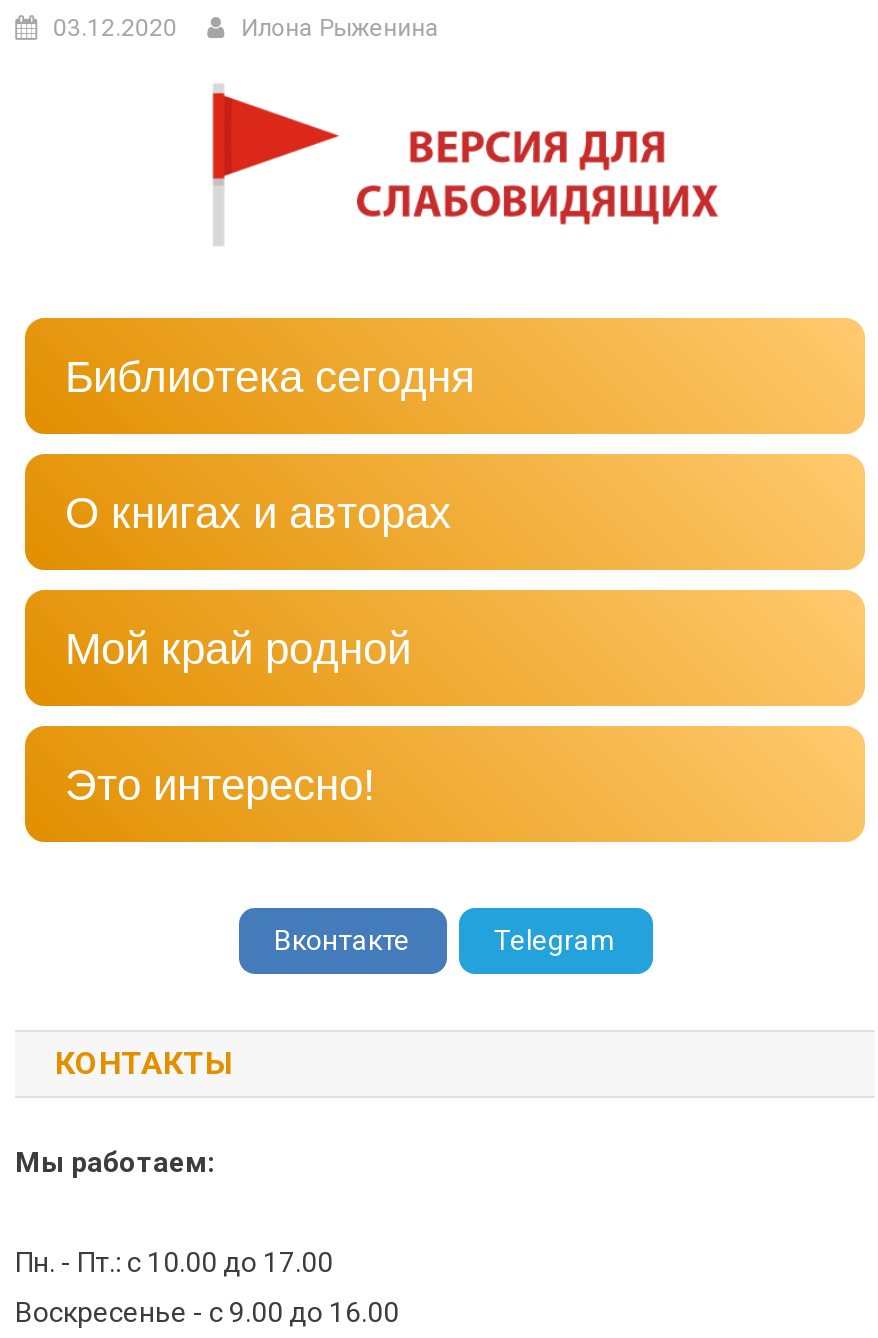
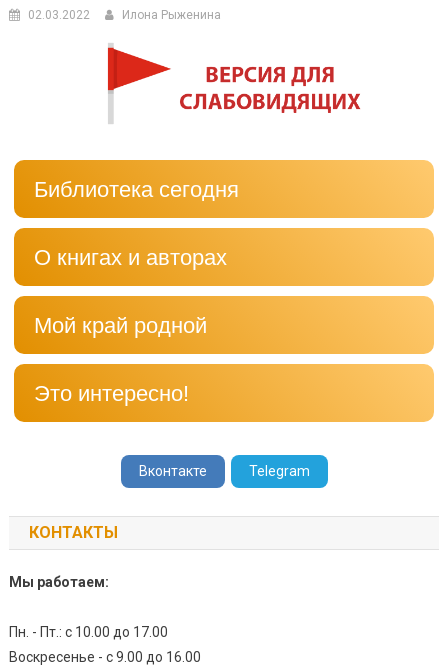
- 03.12.2020
+ 02.03.2022
